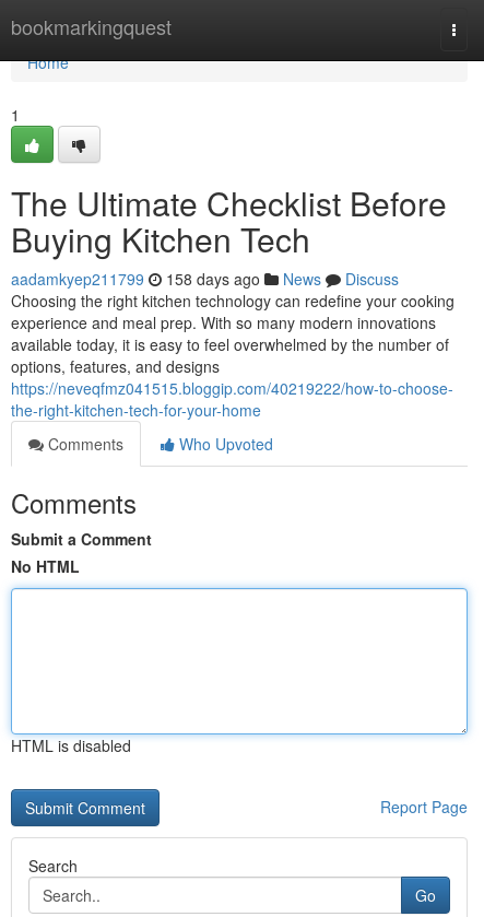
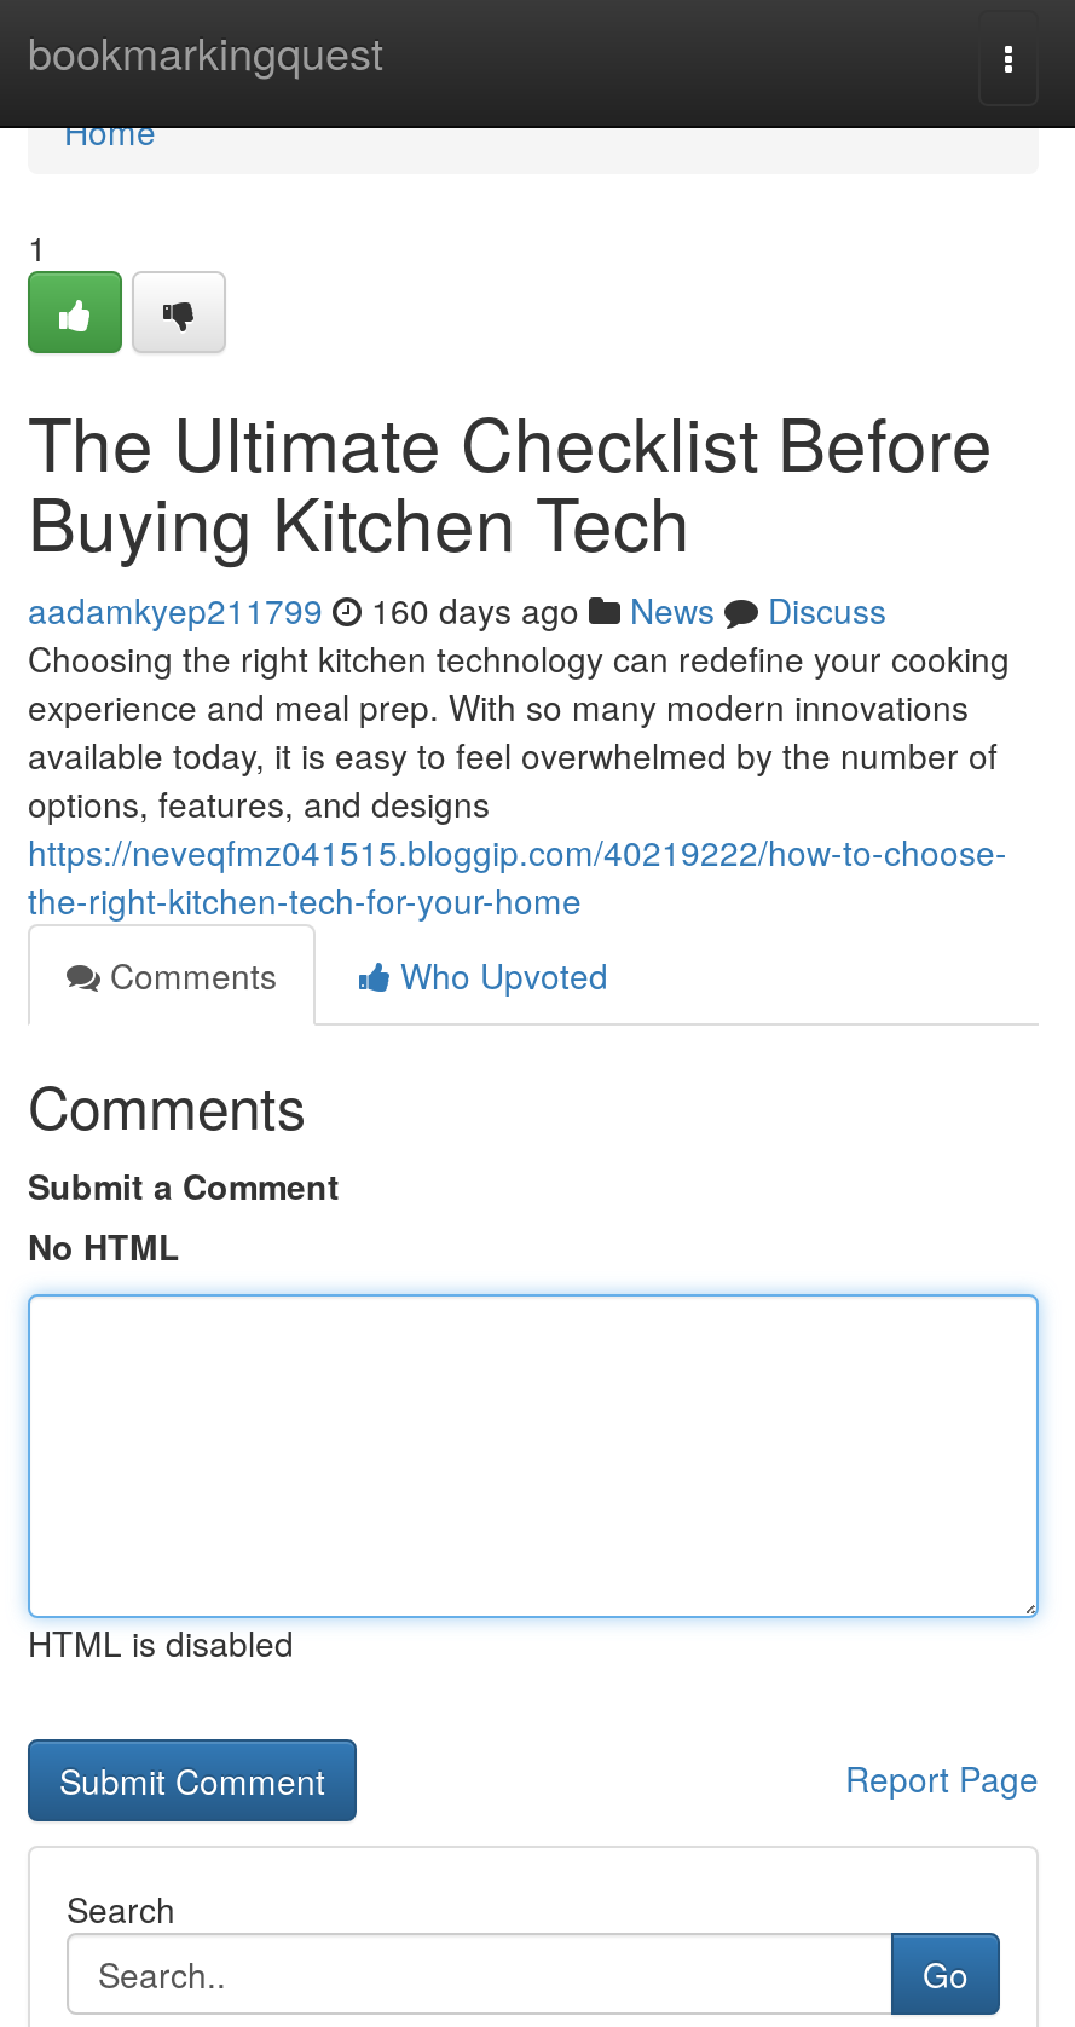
- aadamkyep211799 158 days ago News Discuss
+ aadamkyep211799 160 days ago News Discuss
